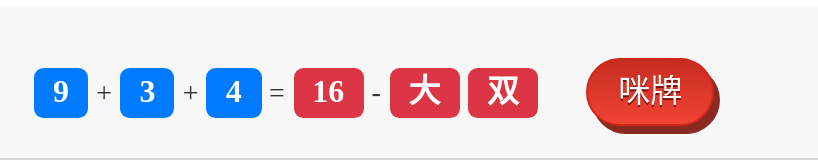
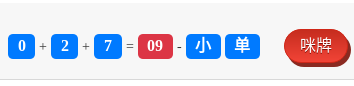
- 9
+ 0

- 3
+ 2

- 4
+ 7

- 16
+ 09

- 大
- 双
+ 小
+ 单
